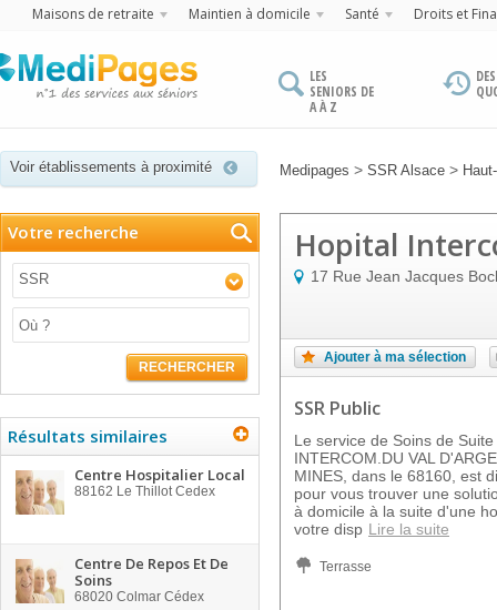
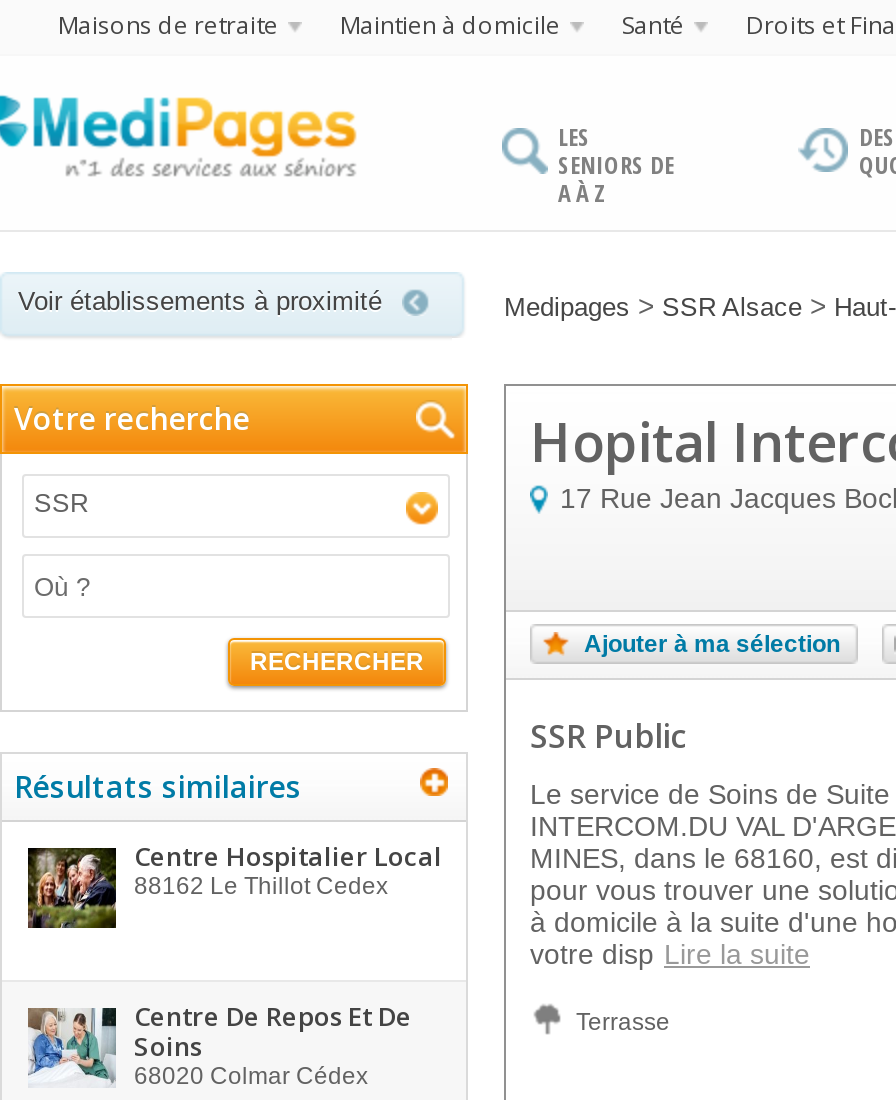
- [image]
+ [image]

- [image]
+ [image]
